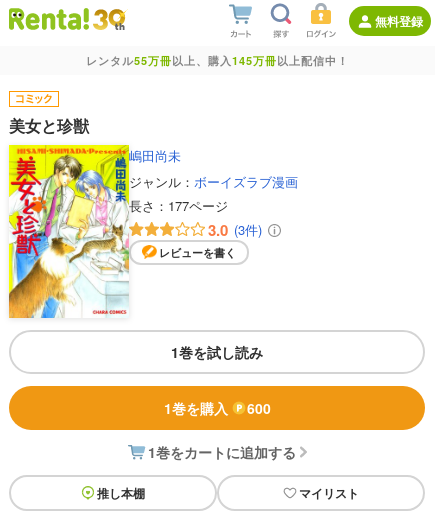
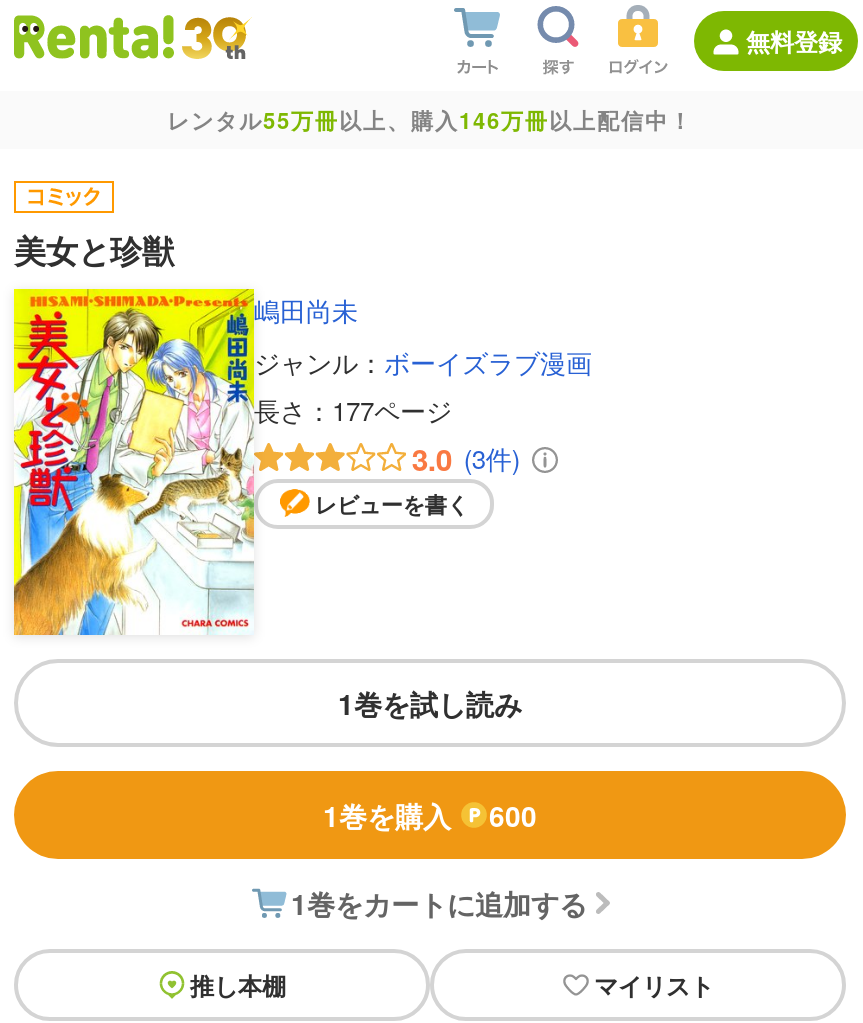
- レンタル55万冊以上、購入145万冊以上配信中！
+ レンタル55万冊以上、購入146万冊以上配信中！
